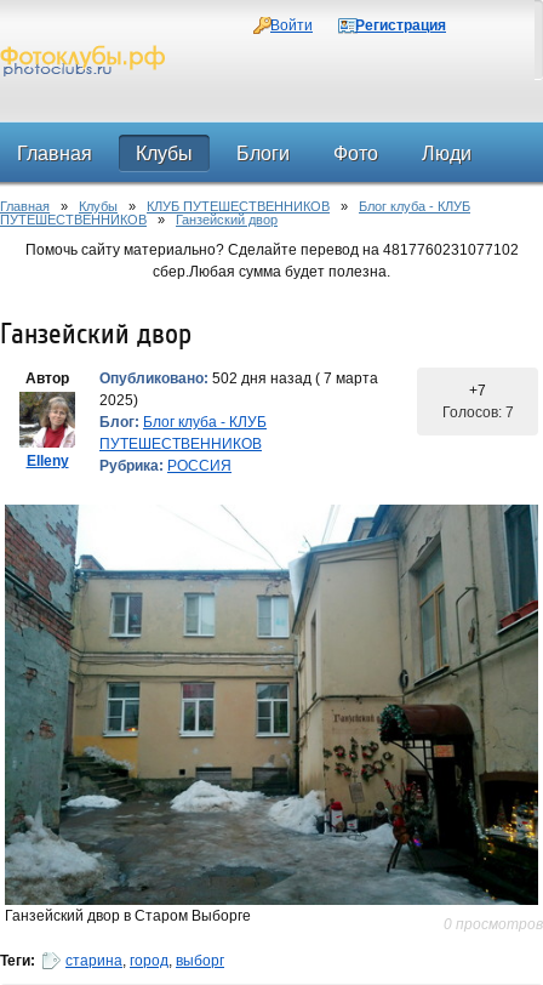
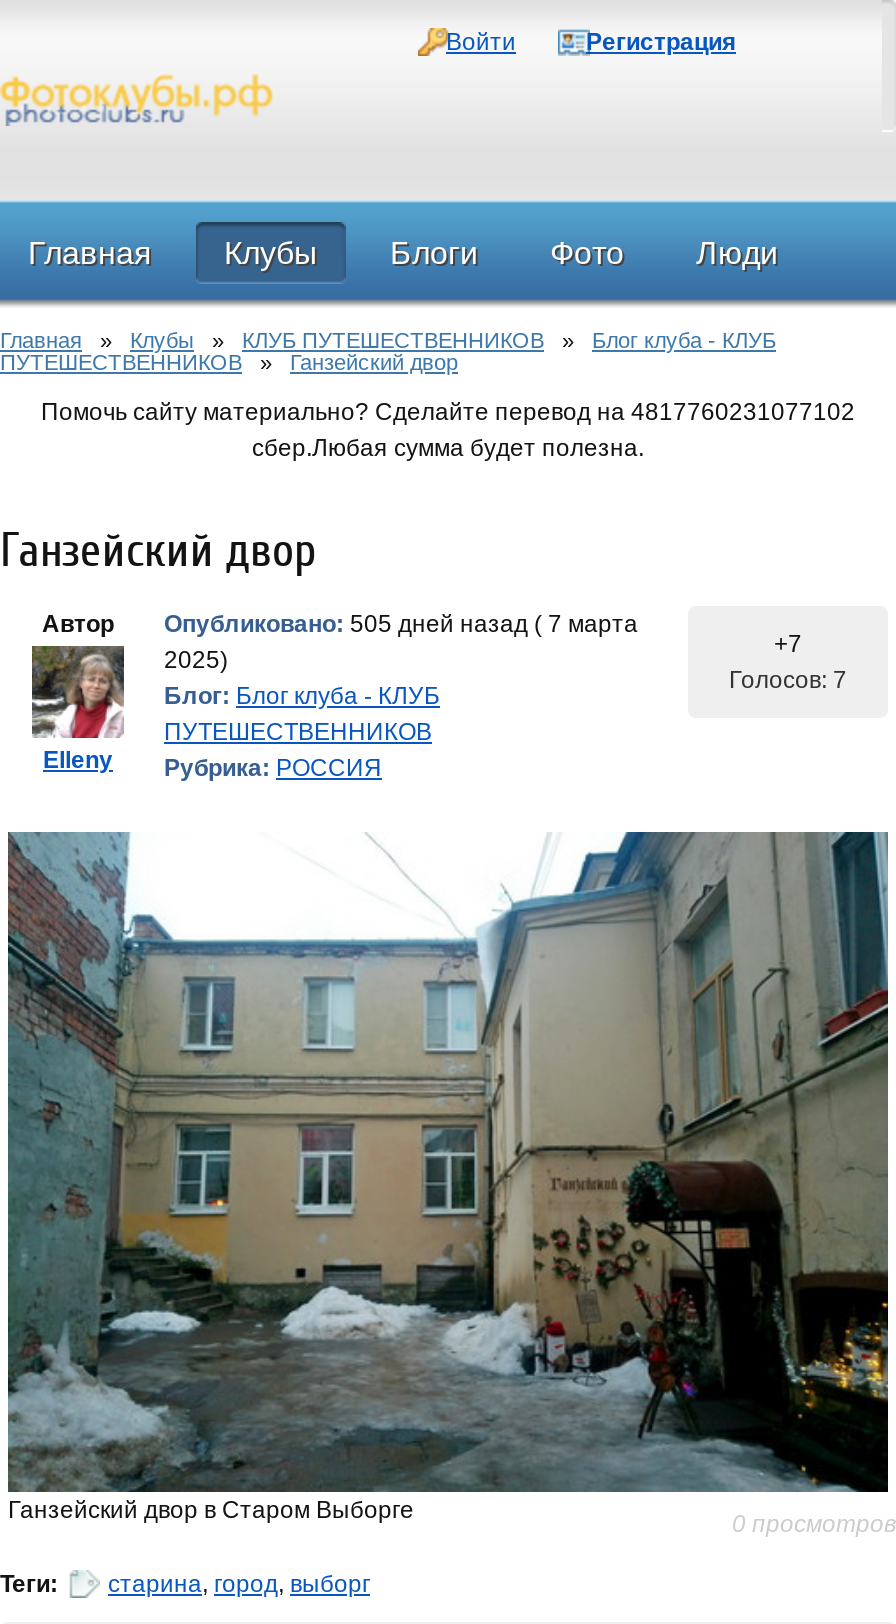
- Опубликовано: 502 дня назад ( 7 марта
+ Опубликовано: 505 дней назад ( 7 марта
